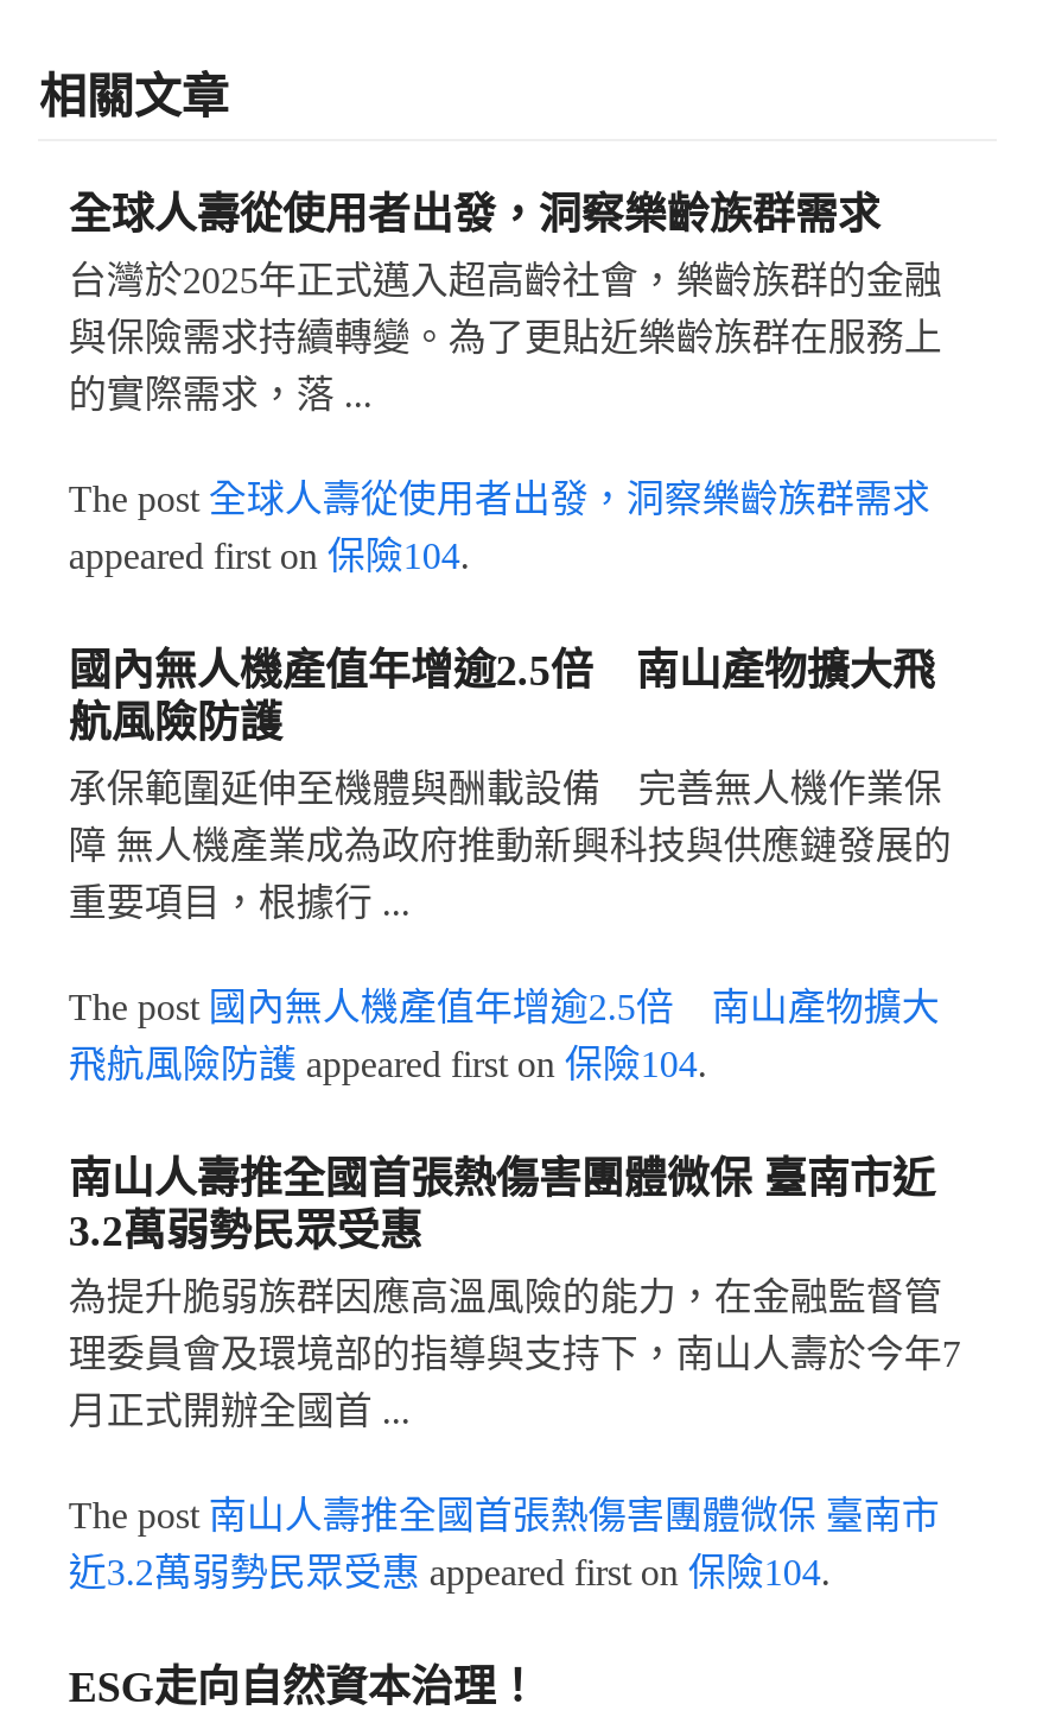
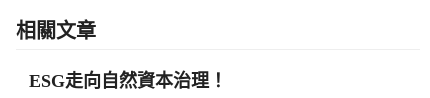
- 全球人壽從使用者出發，洞察樂齡族群需求
- 台灣於2025年正式邁入超高齡社會，樂齡族群的金融
- 與保險需求持續轉變。為了更貼近樂齡族群在服務上
- 的實際需求，落 ...
- The post全球人壽從使用者出發，洞察樂齡族群需求
- appeared first on保險104.
- 國內無人機產值年增逾2.5倍 南山產物擴大飛
- 航風險防護
- 承保範圍延伸至機體與酬載設備 完善無人機作業保
- 障 無人機產業成為政府推動新興科技與供應鏈發展的
- 重要項目，根據行 ...
- The post國內無人機產值年增逾2.5倍 南山產物擴大
- 飛航風險防護appeared first on保險104.
- 南山人壽推全國首張熱傷害團體微保 臺南市近
- 3.2萬弱勢民眾受惠
- 為提升脆弱族群因應高溫風險的能力，在金融監督管
- 理委員會及環境部的指導與支持下，南山人壽於今年7
- 月正式開辦全國首 ...
- The post南山人壽推全國首張熱傷害團體微保 臺南市
- 近3.2萬弱勢民眾受惠appeared first on保險104.
